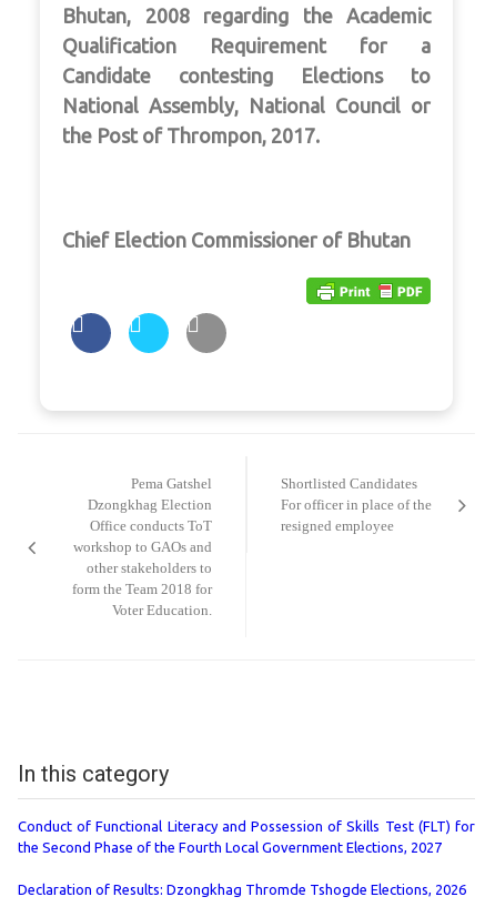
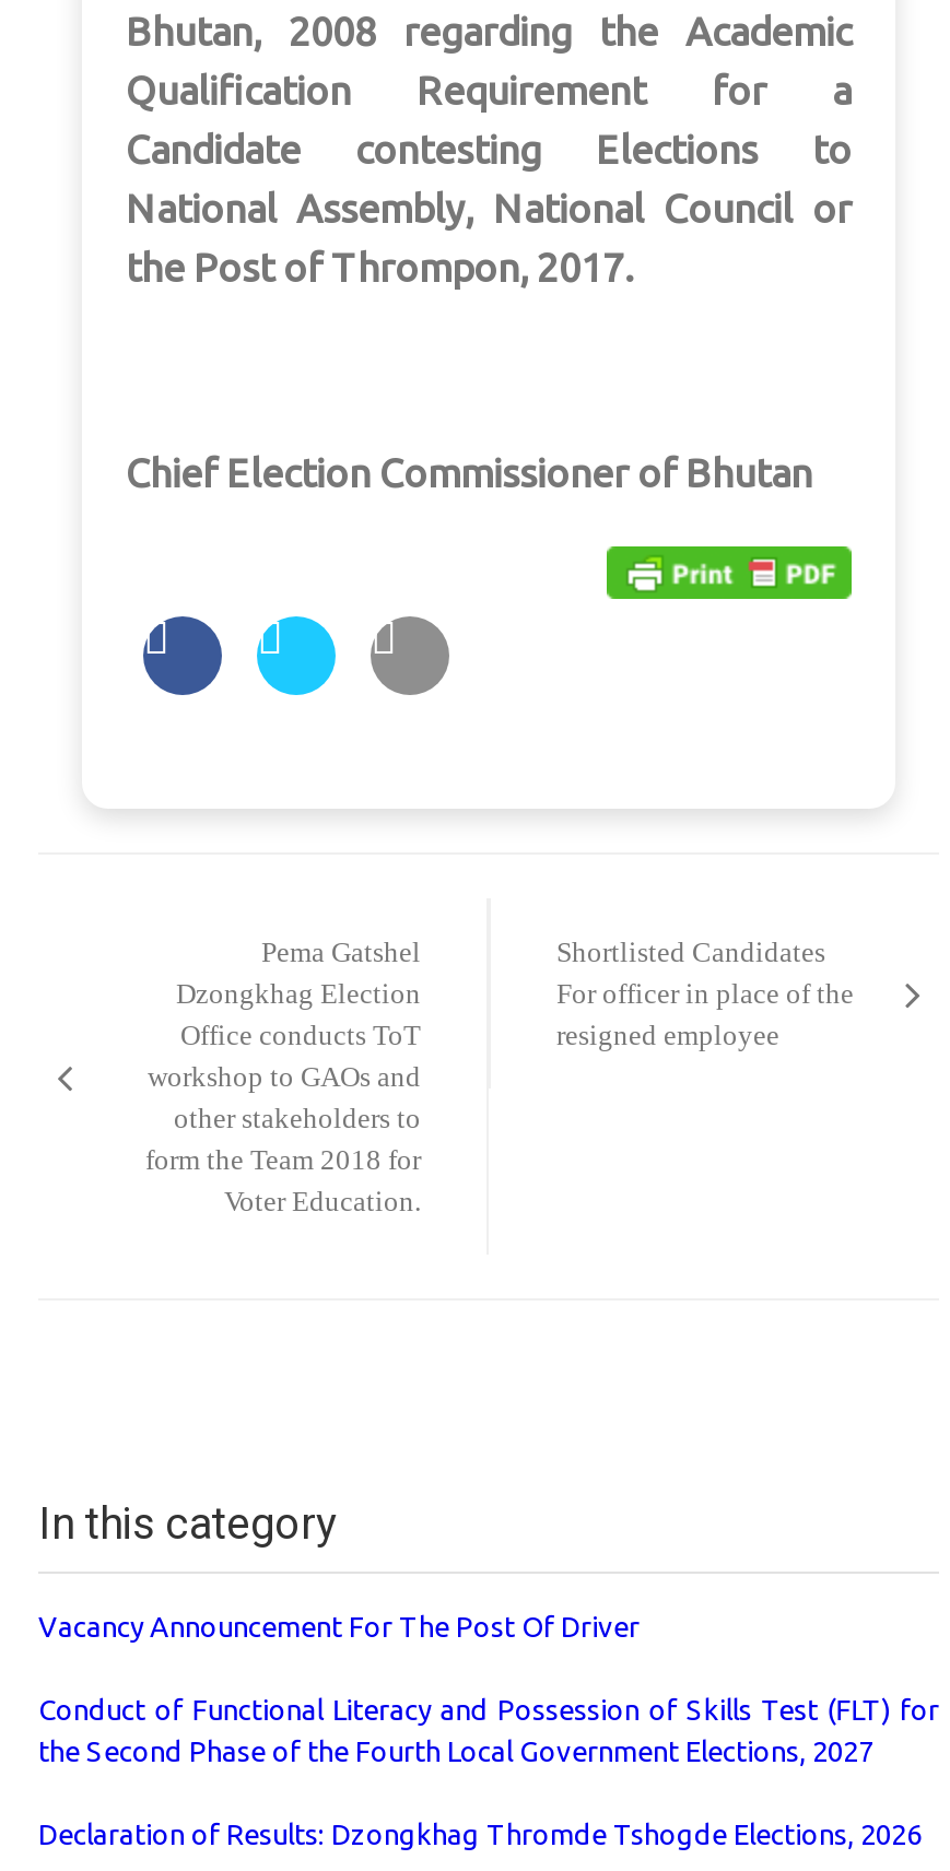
+ Vacancy Announcement For The Post Of Driver
